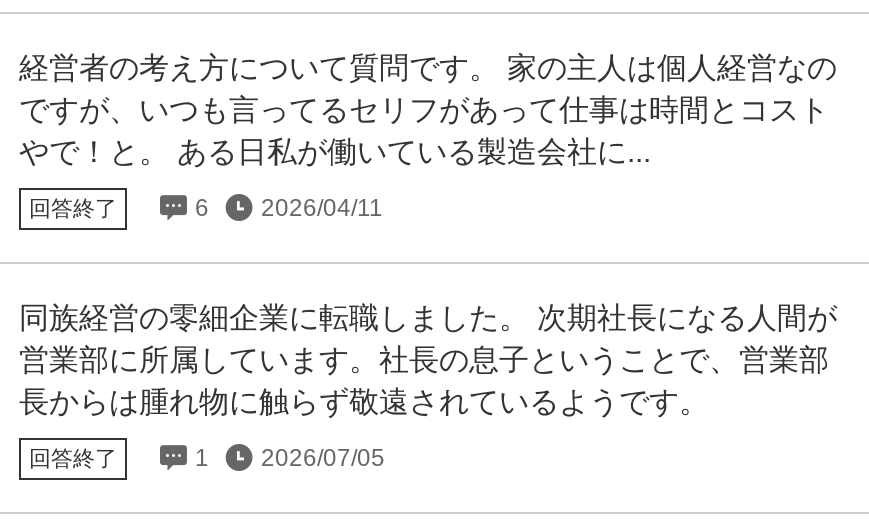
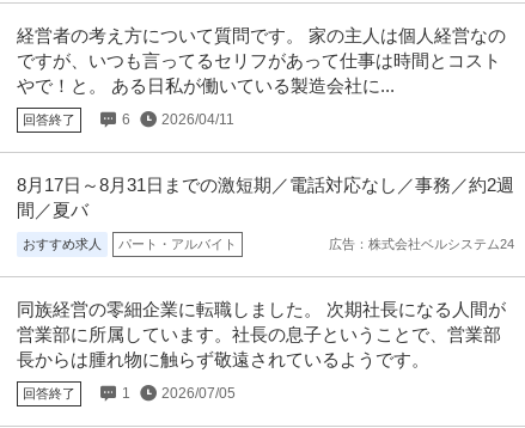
+ 8月17日～8月31日までの激短期／電話対応なし／事務／約2週
+ 間／夏バ
+ おすすめ求人
+ パート・アルバイト
+ 広告：株式会社ベルシステム24
